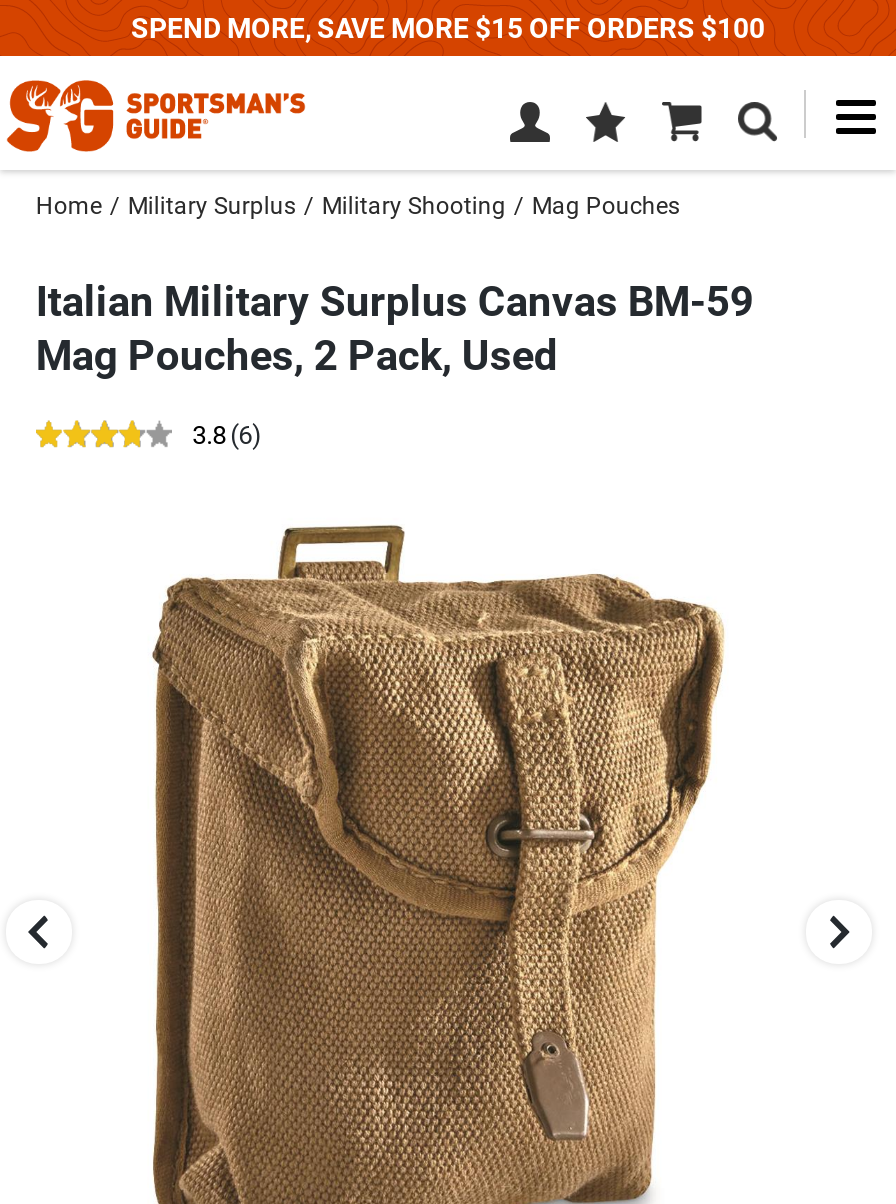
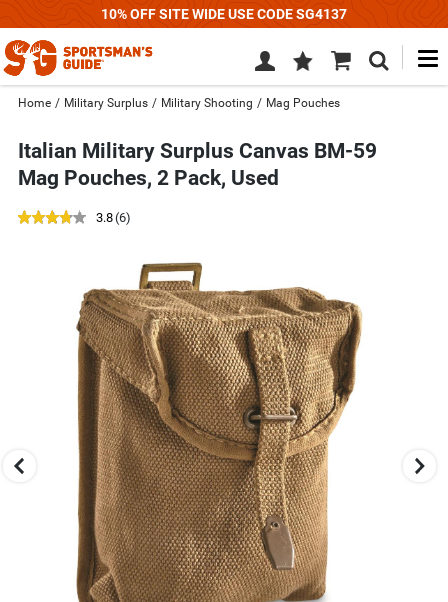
- SPEND MORE, SAVE MORE $15 OFF ORDERS $100
+ 10% OFF SITE WIDE USE CODE SG4137
